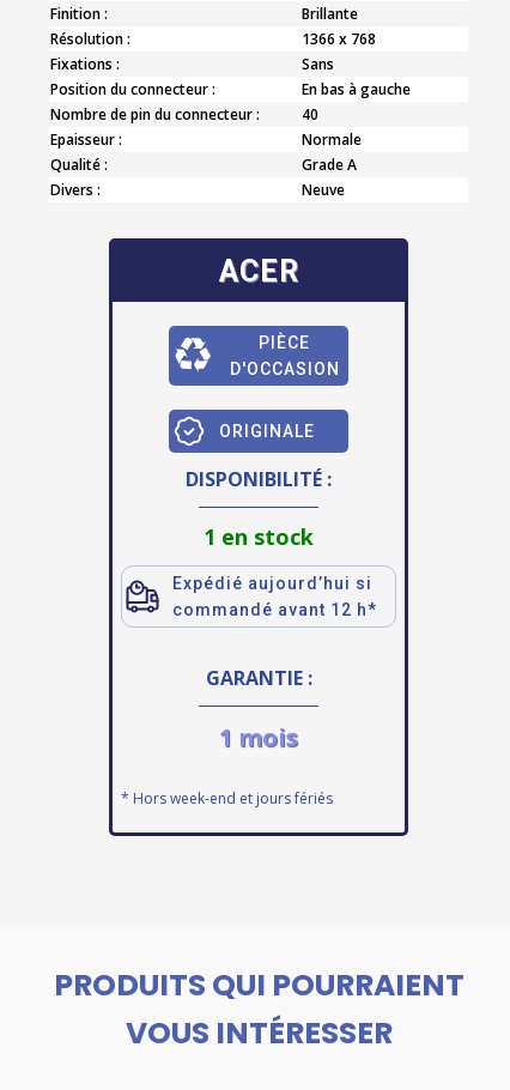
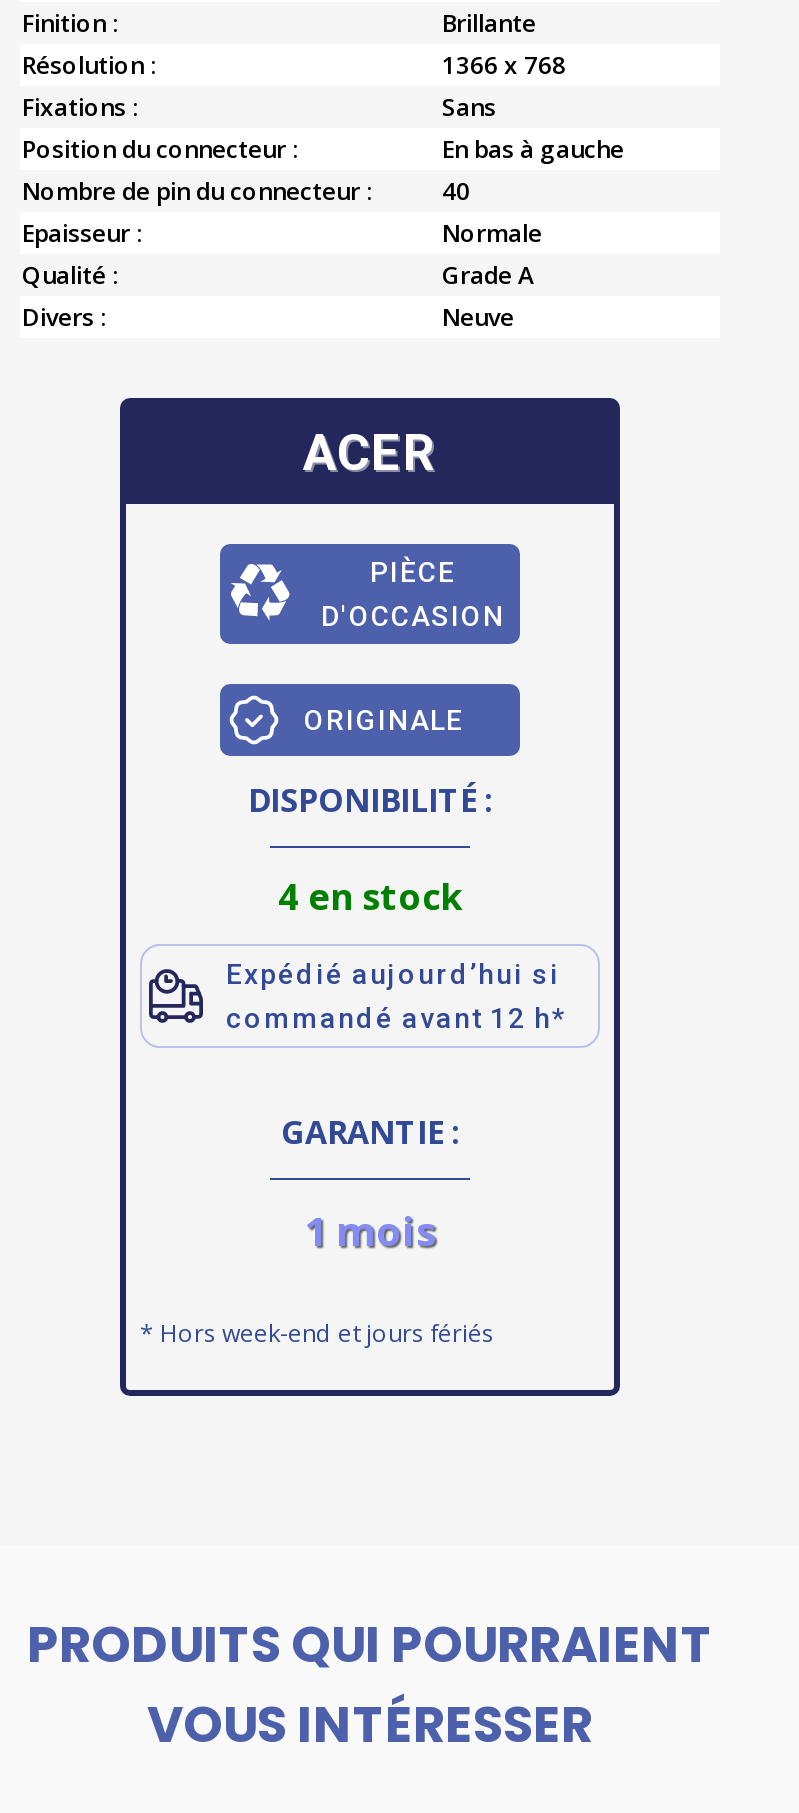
- 1 en stock
+ 4 en stock
